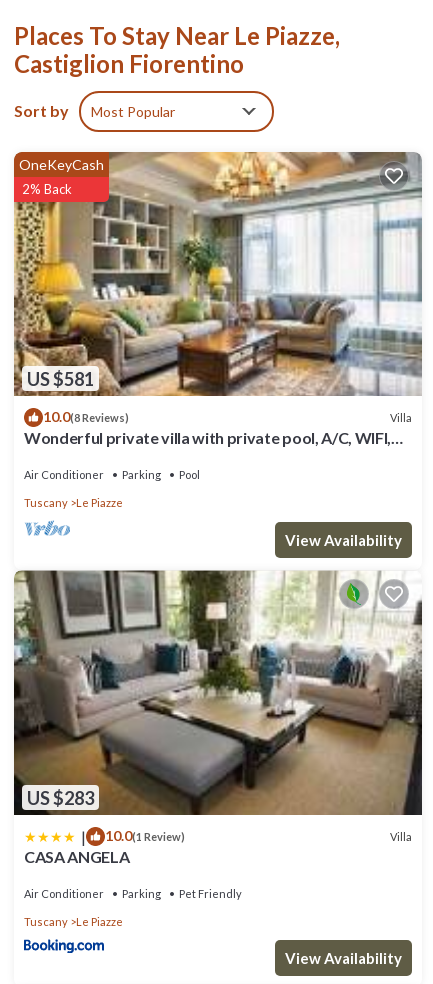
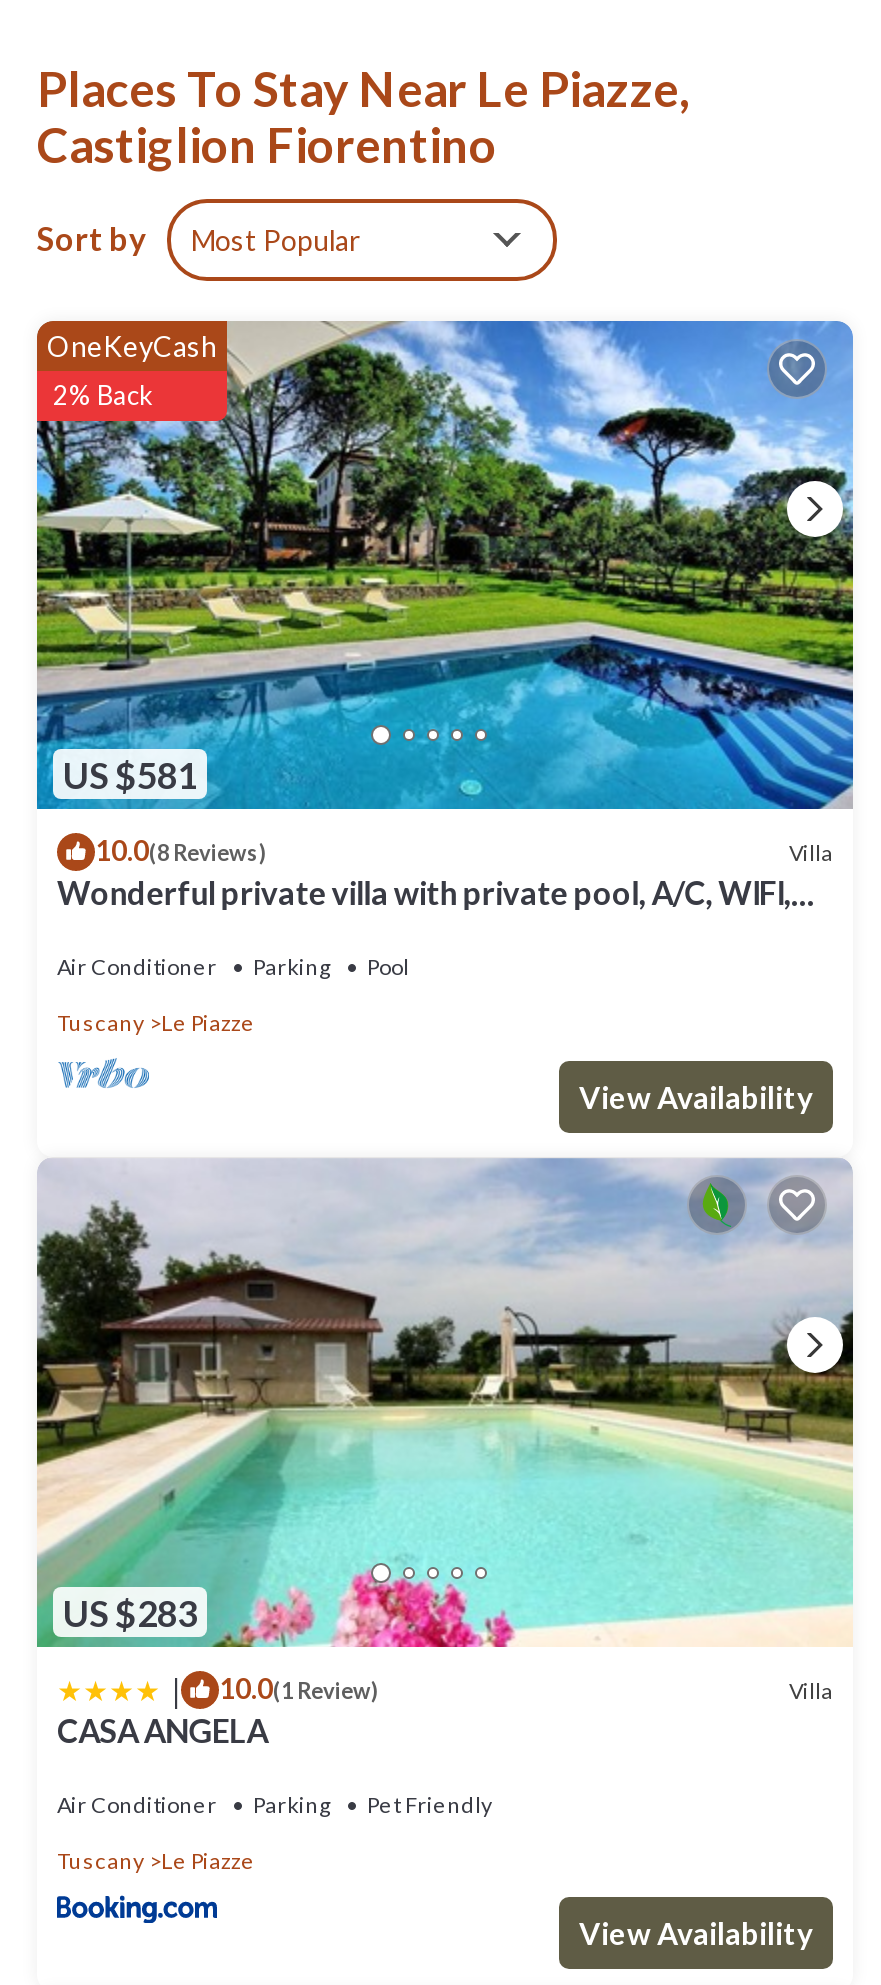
- [image]
+ [image]

- [image]
+ [image]
